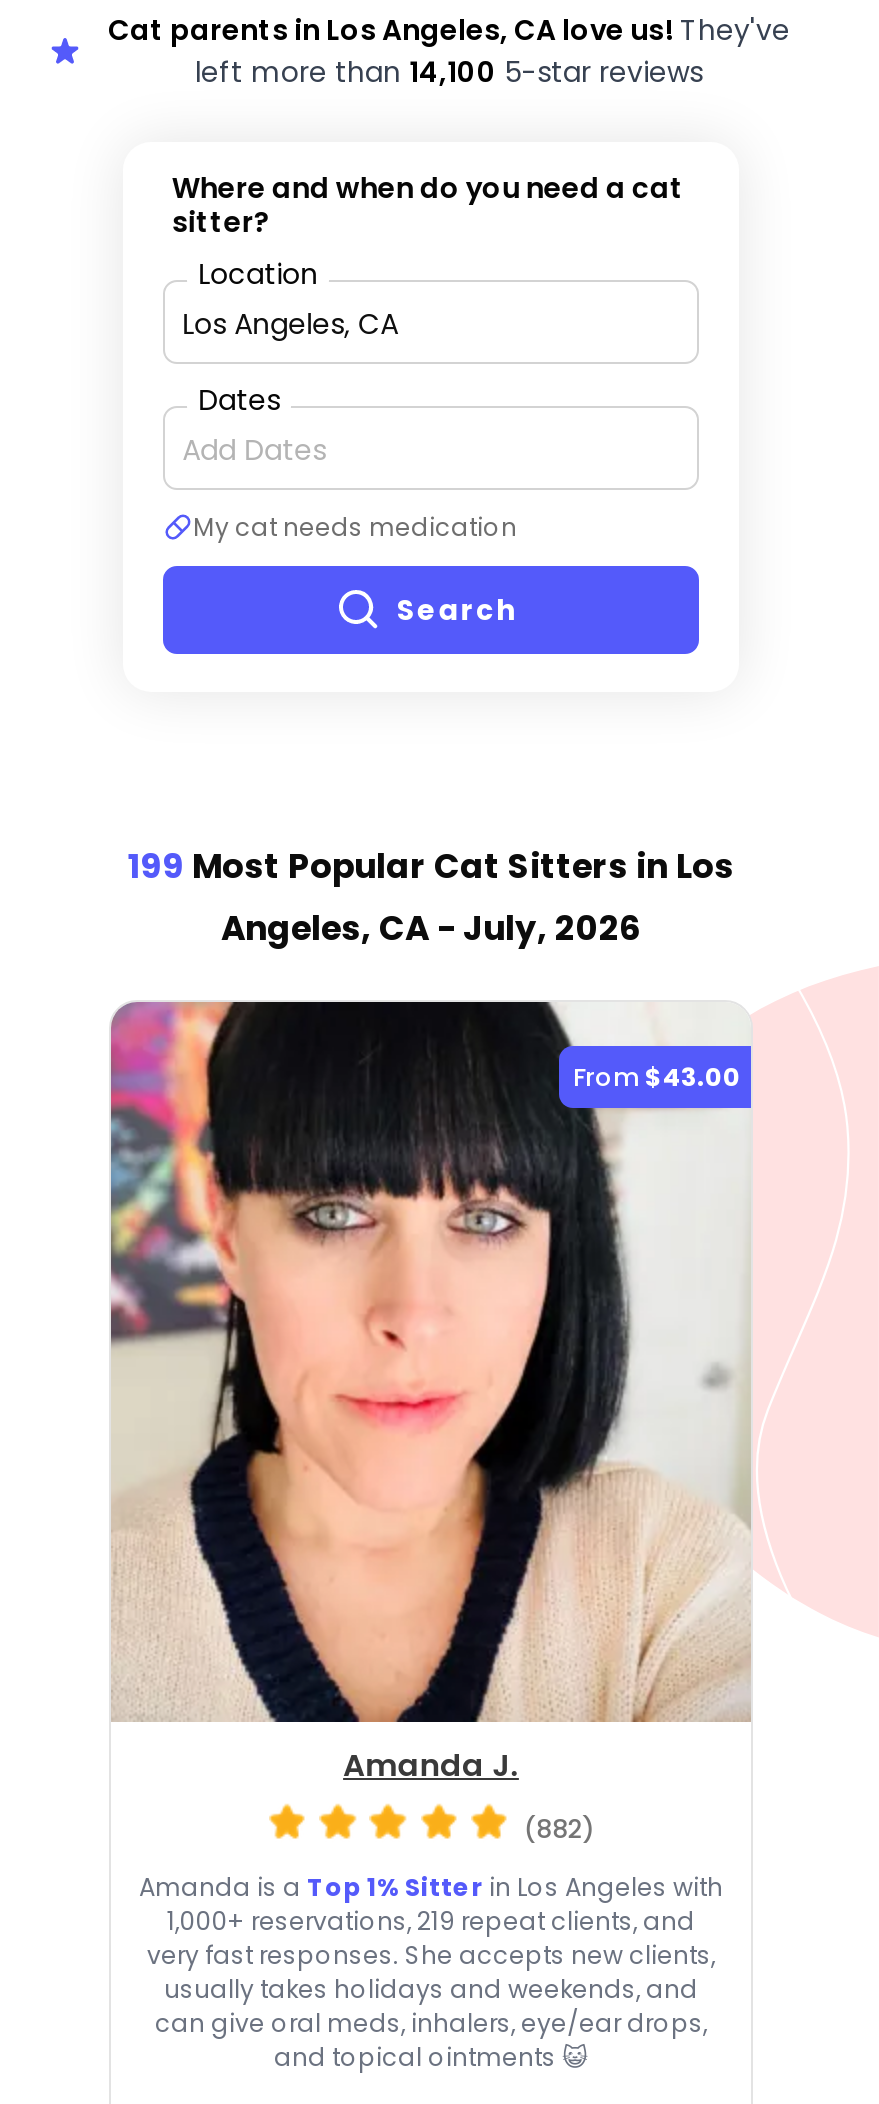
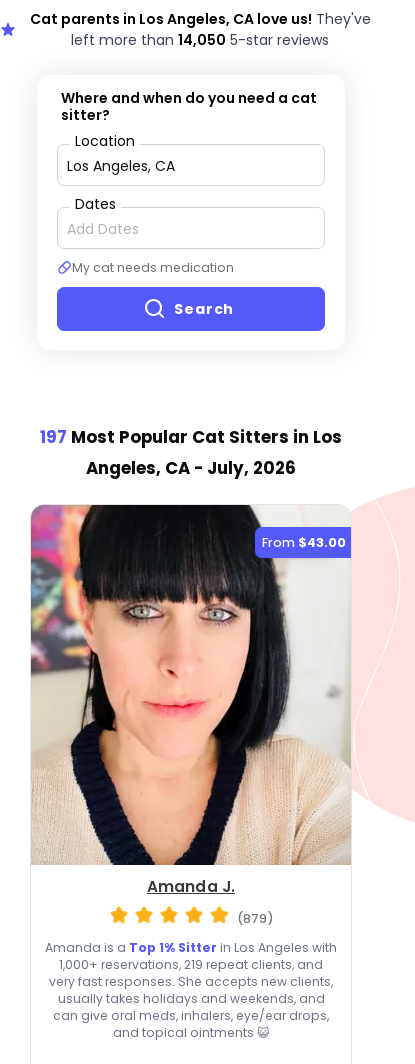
- left more than 14,100 5-star reviews
+ left more than 14,050 5-star reviews

- 199 Most Popular Cat Sitters in Los
+ 197 Most Popular Cat Sitters in Los

- (882)
+ (879)
